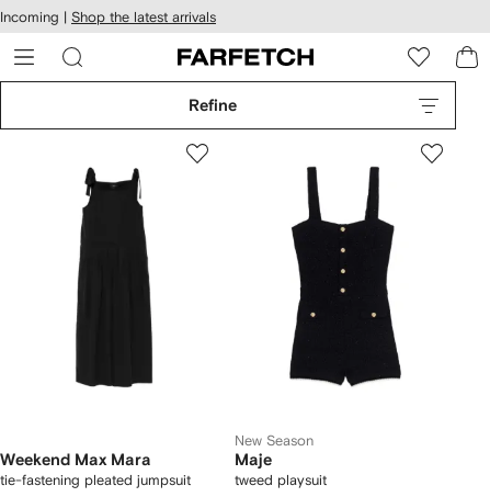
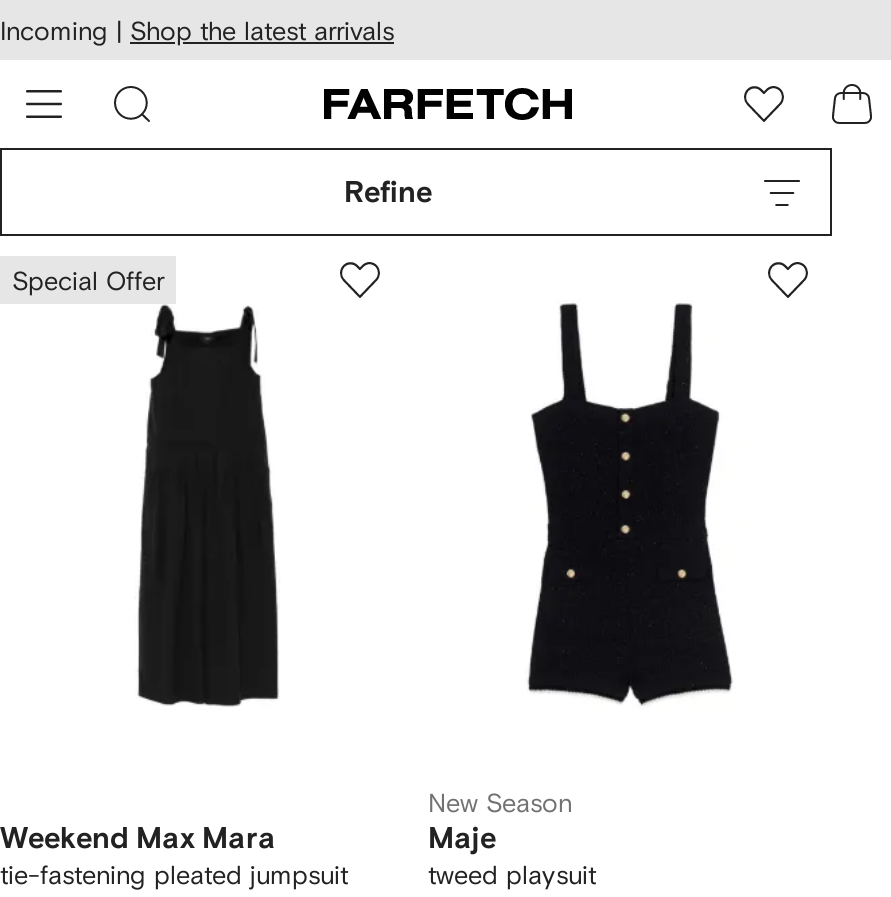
+ Special Offer
